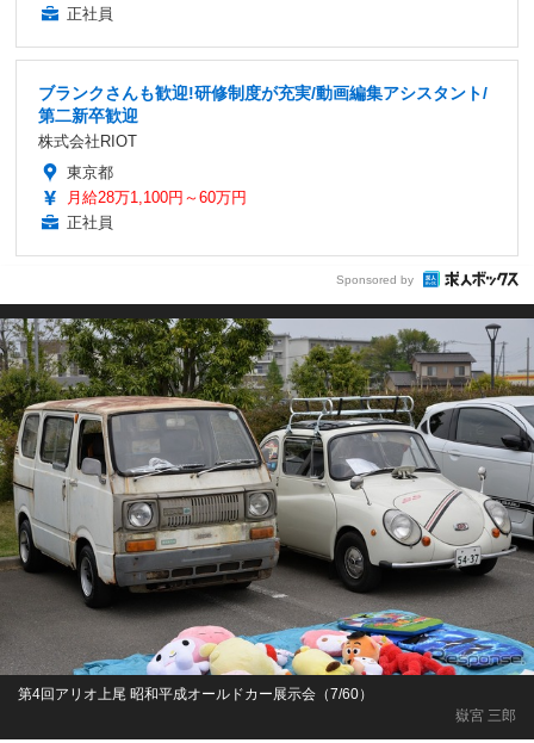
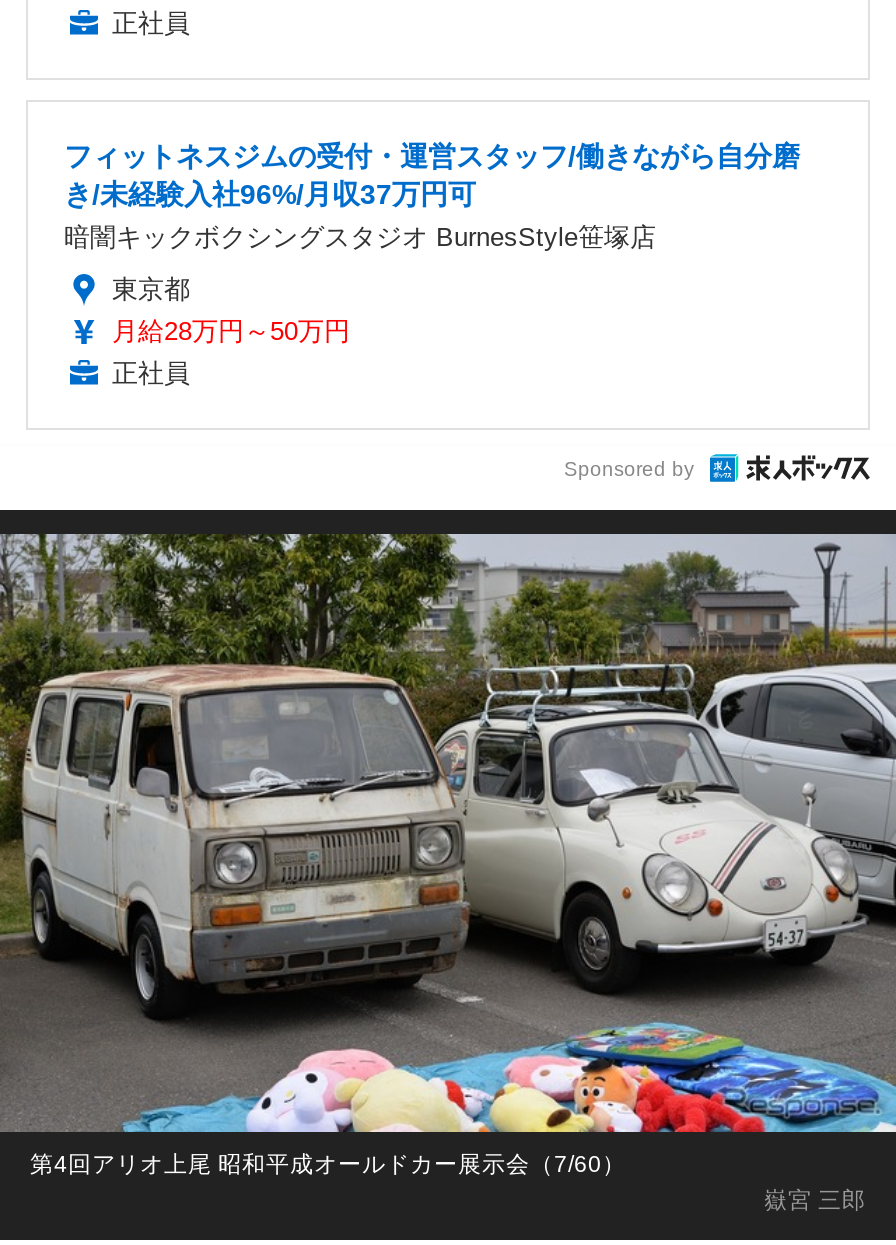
- ブランクさんも歓迎!研修制度が充実/動画編集アシスタント/
- 第二新卒歓迎
- 株式会社RIOT
+ フィットネスジムの受付・運営スタッフ/働きながら自分磨
+ き/未経験入社96%/月収37万円可
+ 暗闇キックボクシングスタジオ BurnesStyle笹塚店

- 月給28万1,100円～60万円
+ 月給28万円～50万円
